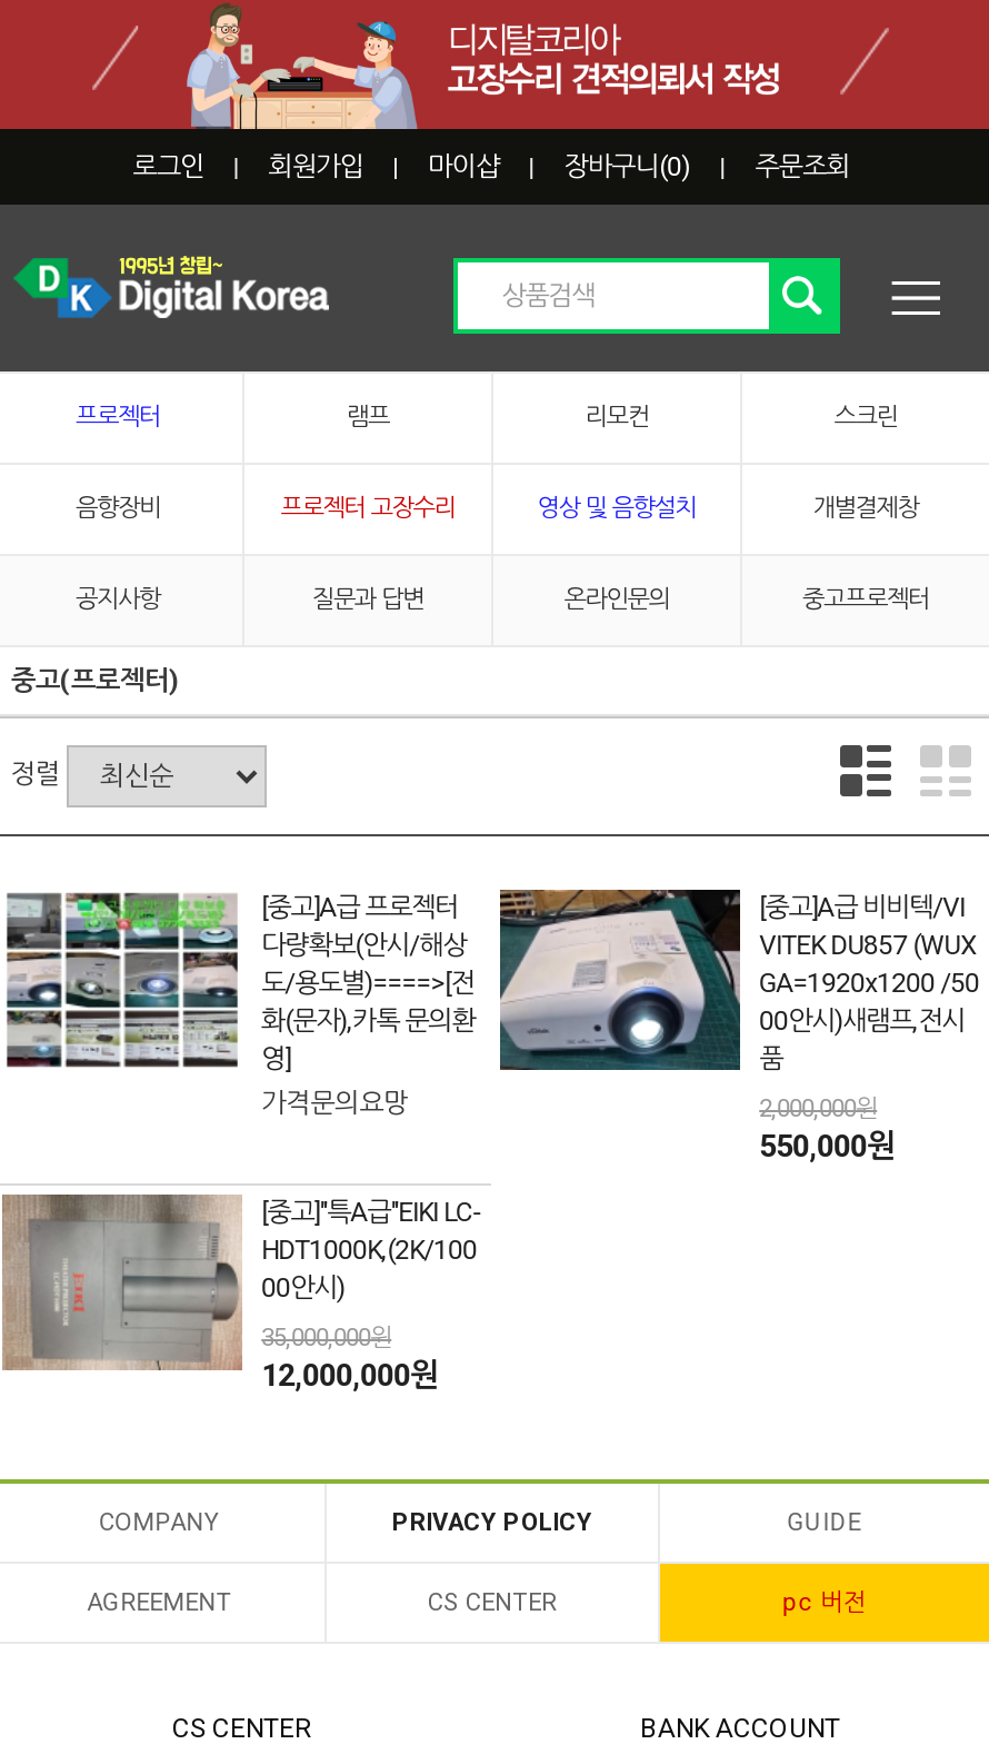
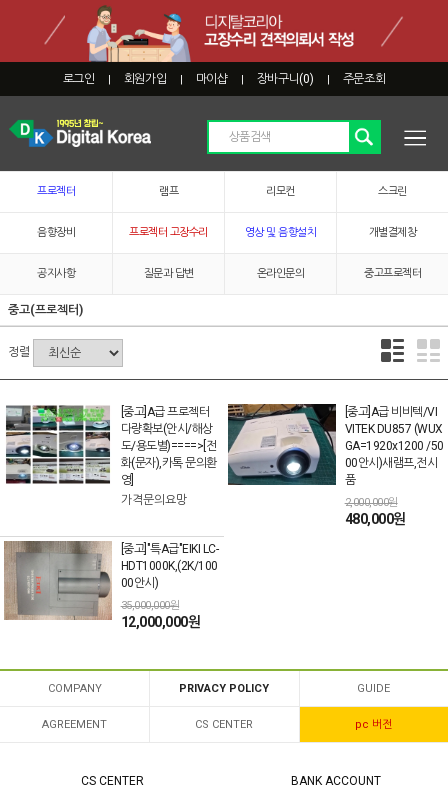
- 550,000원
+ 480,000원
